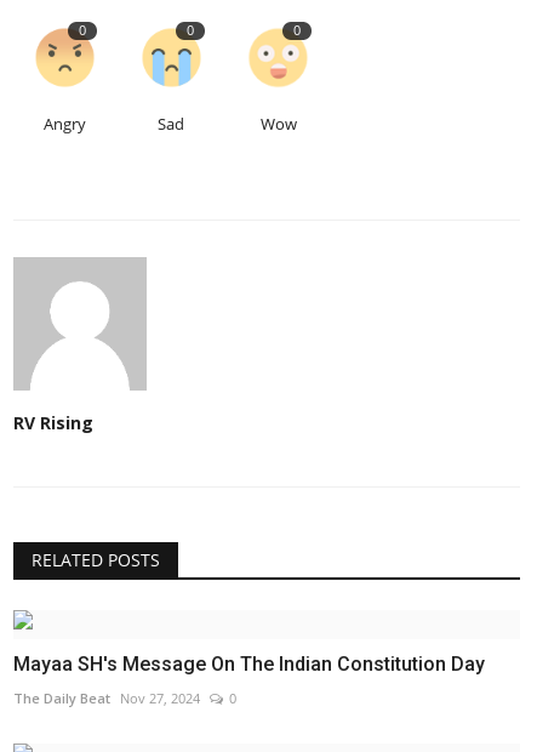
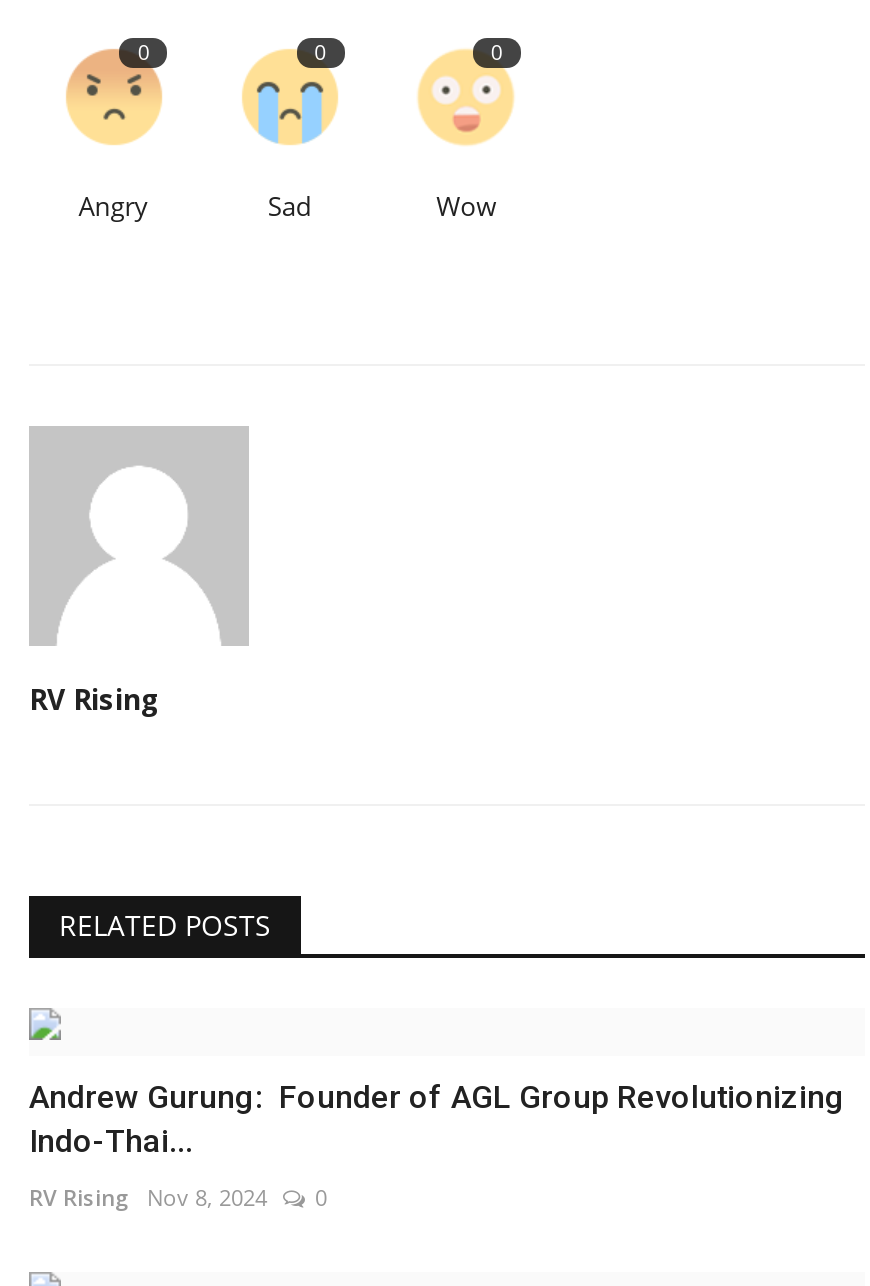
- Mayaa SH's Message On The Indian Constitution Day
+ Andrew Gurung: Founder of AGL Group Revolutionizing
+ Indo-Thai...

- The Daily Beat Nov 27, 2024
+ RV Rising Nov 8, 2024
